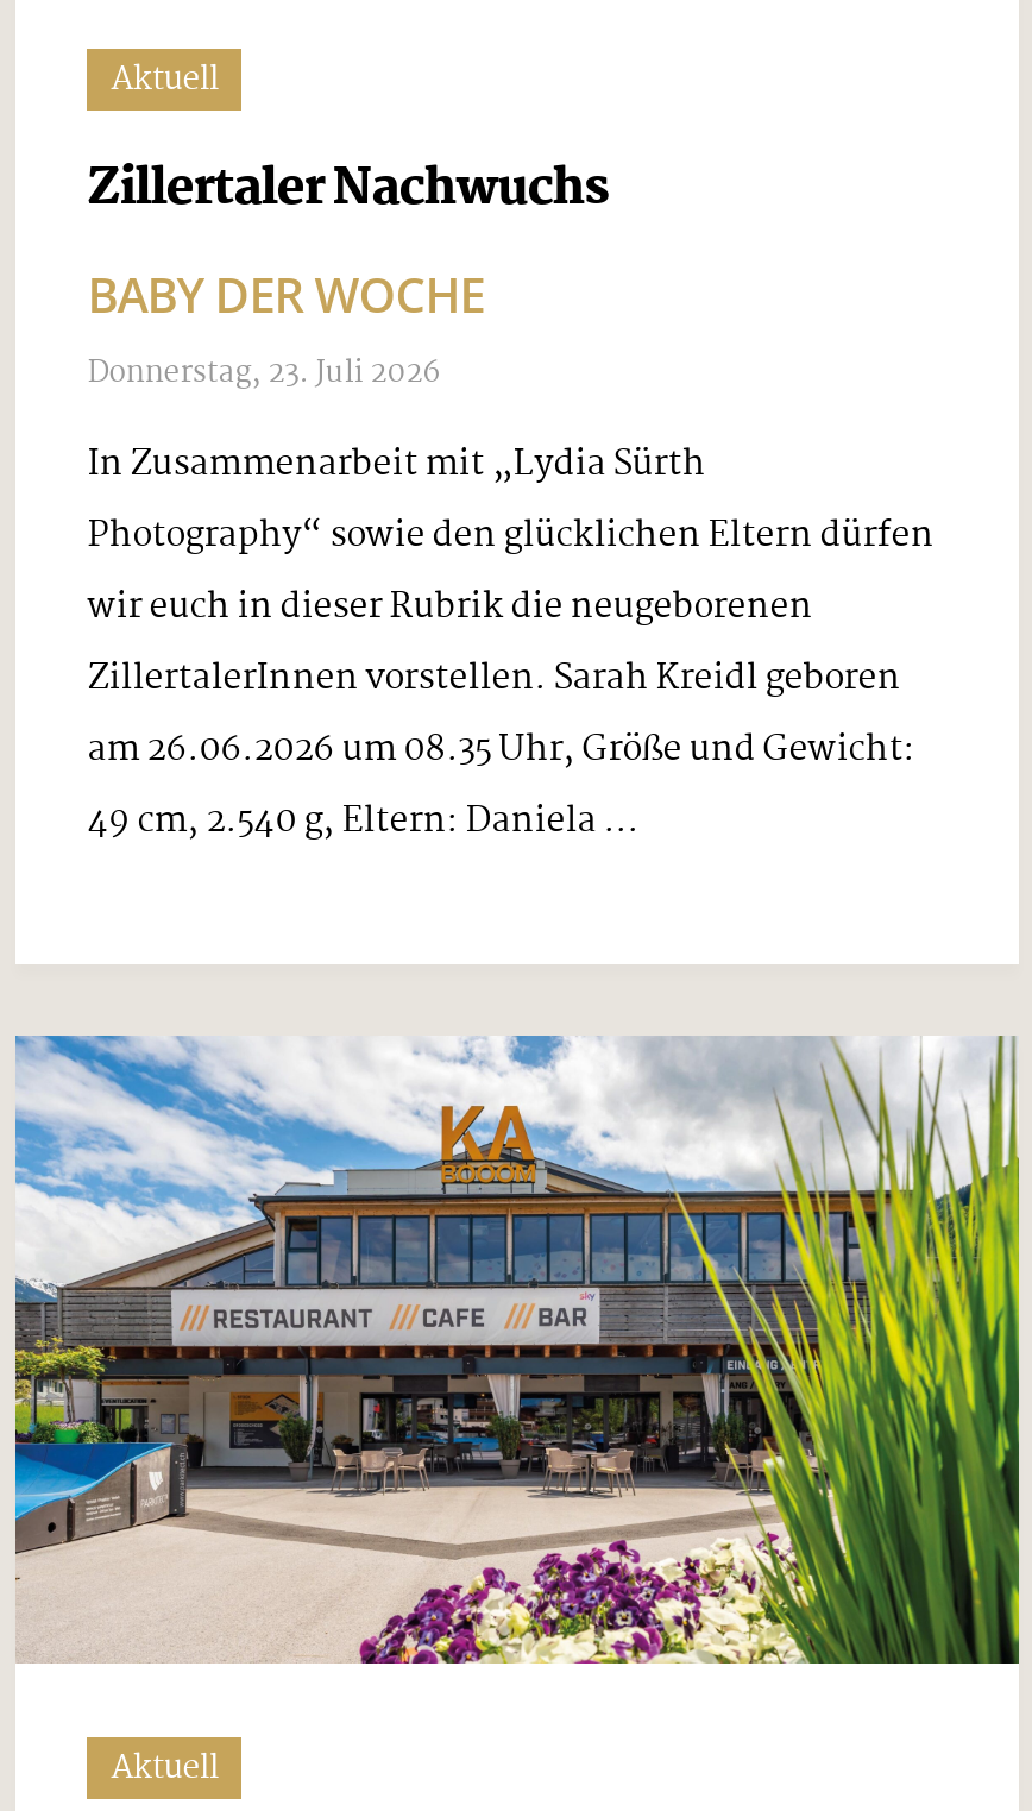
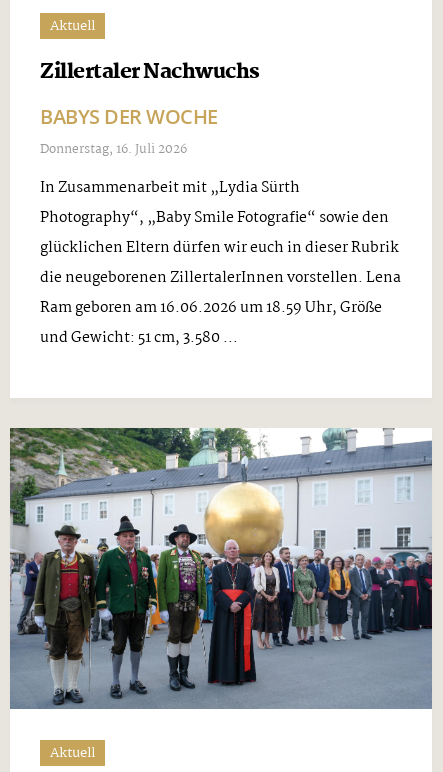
- BABY DER WOCHE
+ BABYS DER WOCHE

- Donnerstag, 23. Juli 2026
+ Donnerstag, 16. Juli 2026

- Photography“ sowie den glücklichen Eltern dürfen
- wir euch in dieser Rubrik die neugeborenen
- ZillertalerInnen vorstellen. Sarah Kreidl geboren
- am 26.06.2026 um 08.35 Uhr, Größe und Gewicht:
- 49 cm, 2.540 g, Eltern: Daniela ...
+ Photography“, „Baby Smile Fotografie“ sowie den
+ glücklichen Eltern dürfen wir euch in dieser Rubrik
+ die neugeborenen ZillertalerInnen vorstellen. Lena
+ Ram geboren am 16.06.2026 um 18.59 Uhr, Größe
+ und Gewicht: 51 cm, 3.580 ...

- [image]
+ [image]
